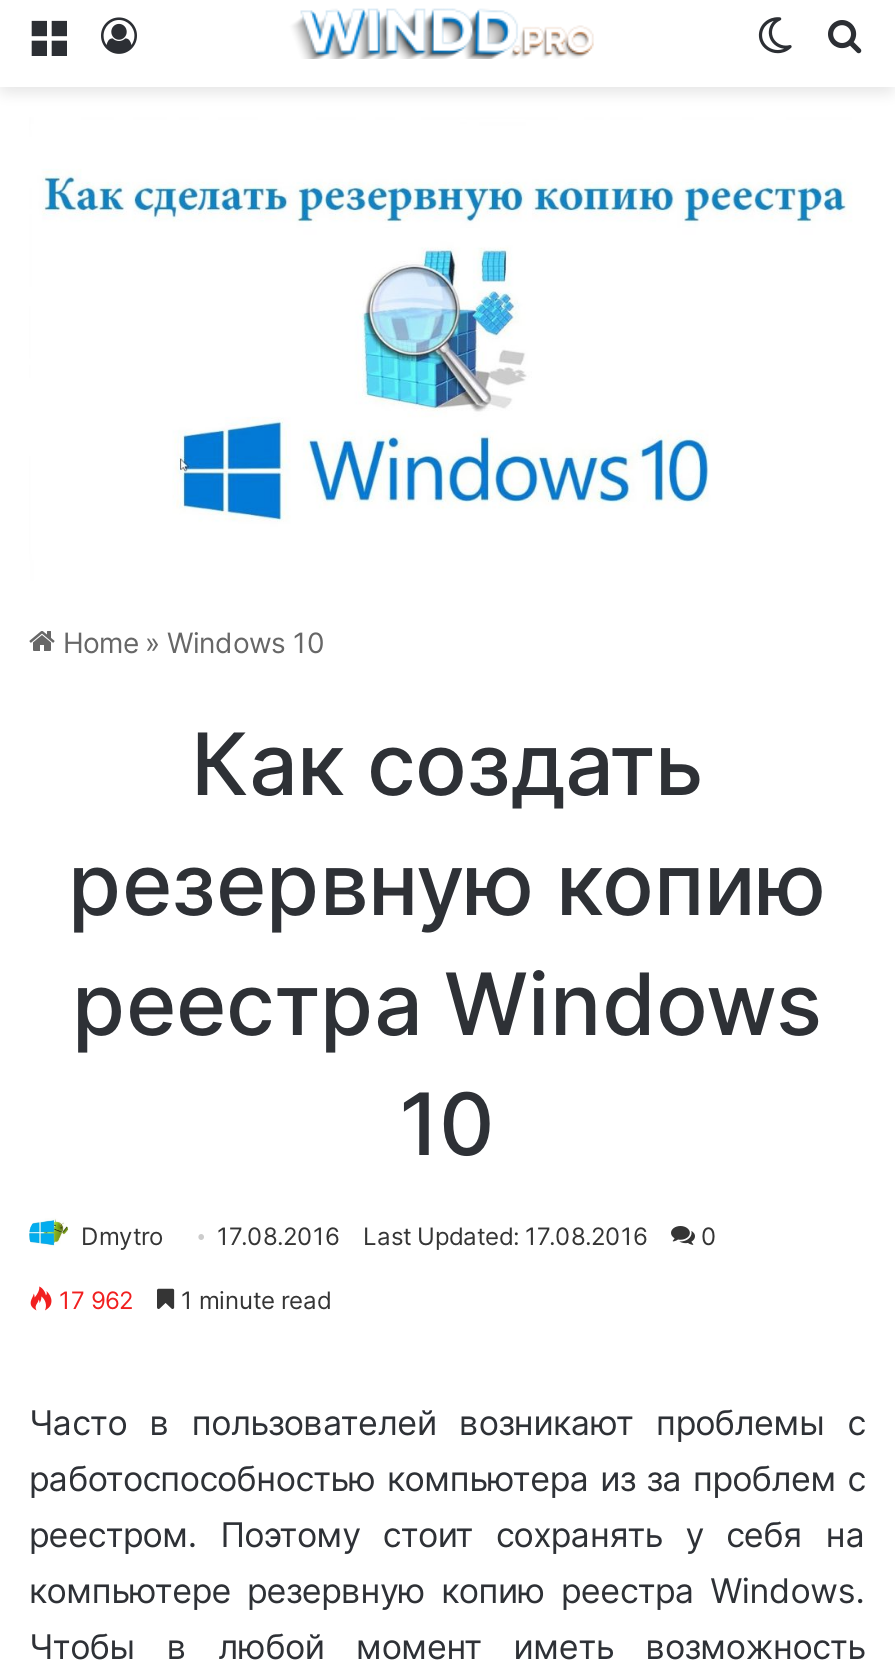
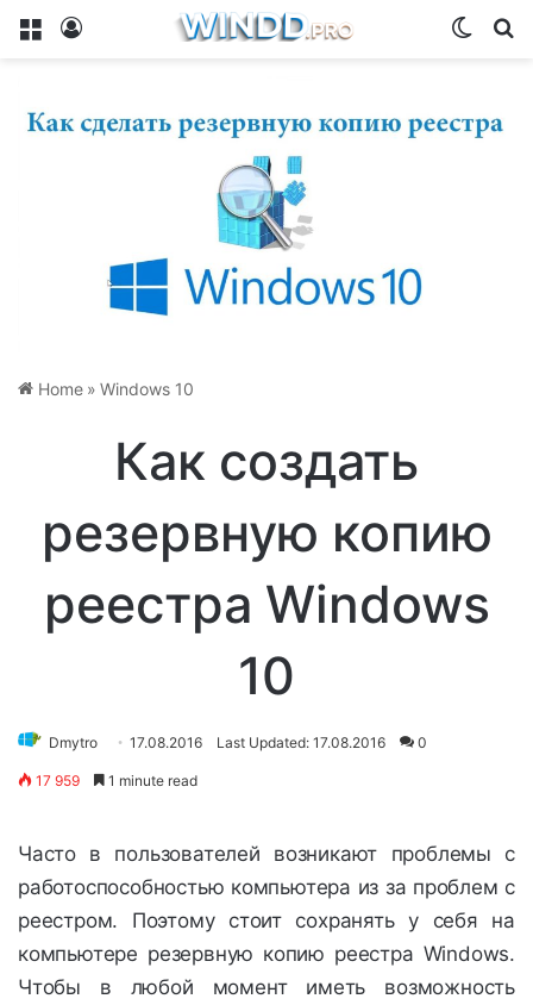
- 17 962 1 minute read
+ 17 959 1 minute read
